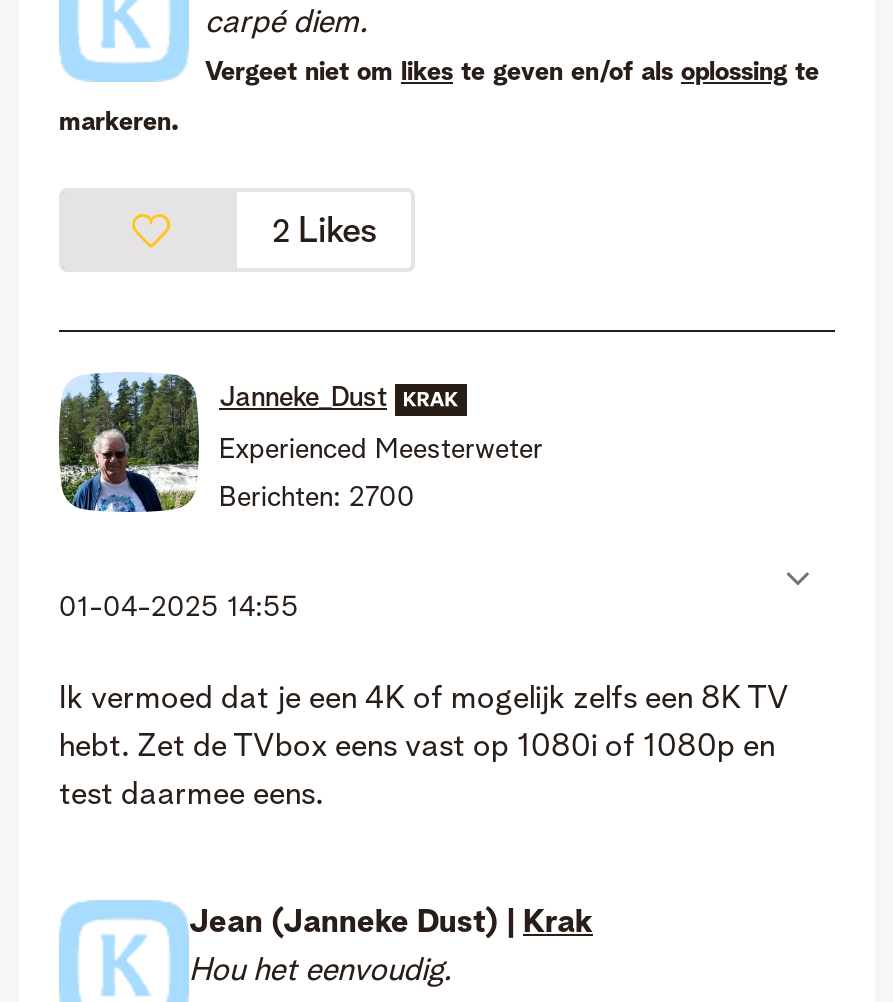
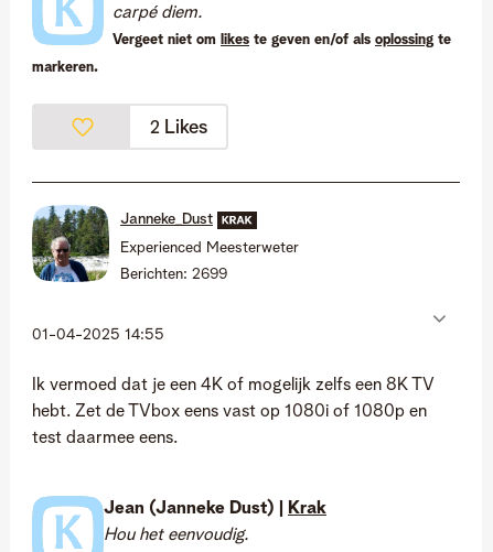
- Berichten: 2700
+ Berichten: 2699
